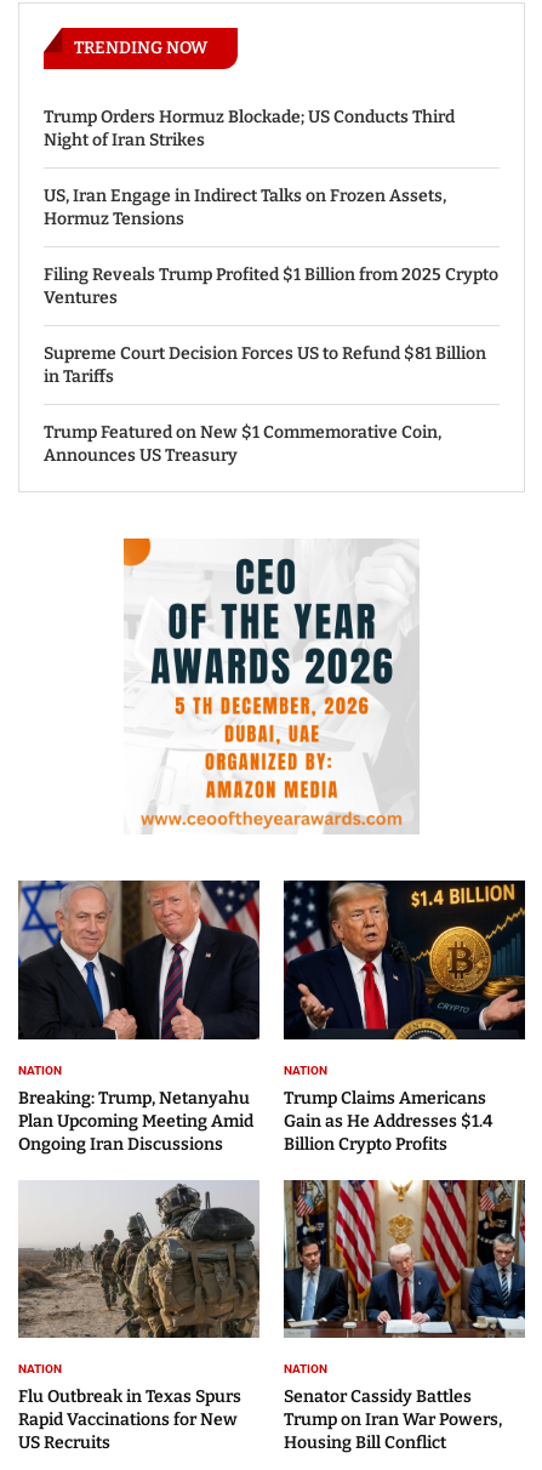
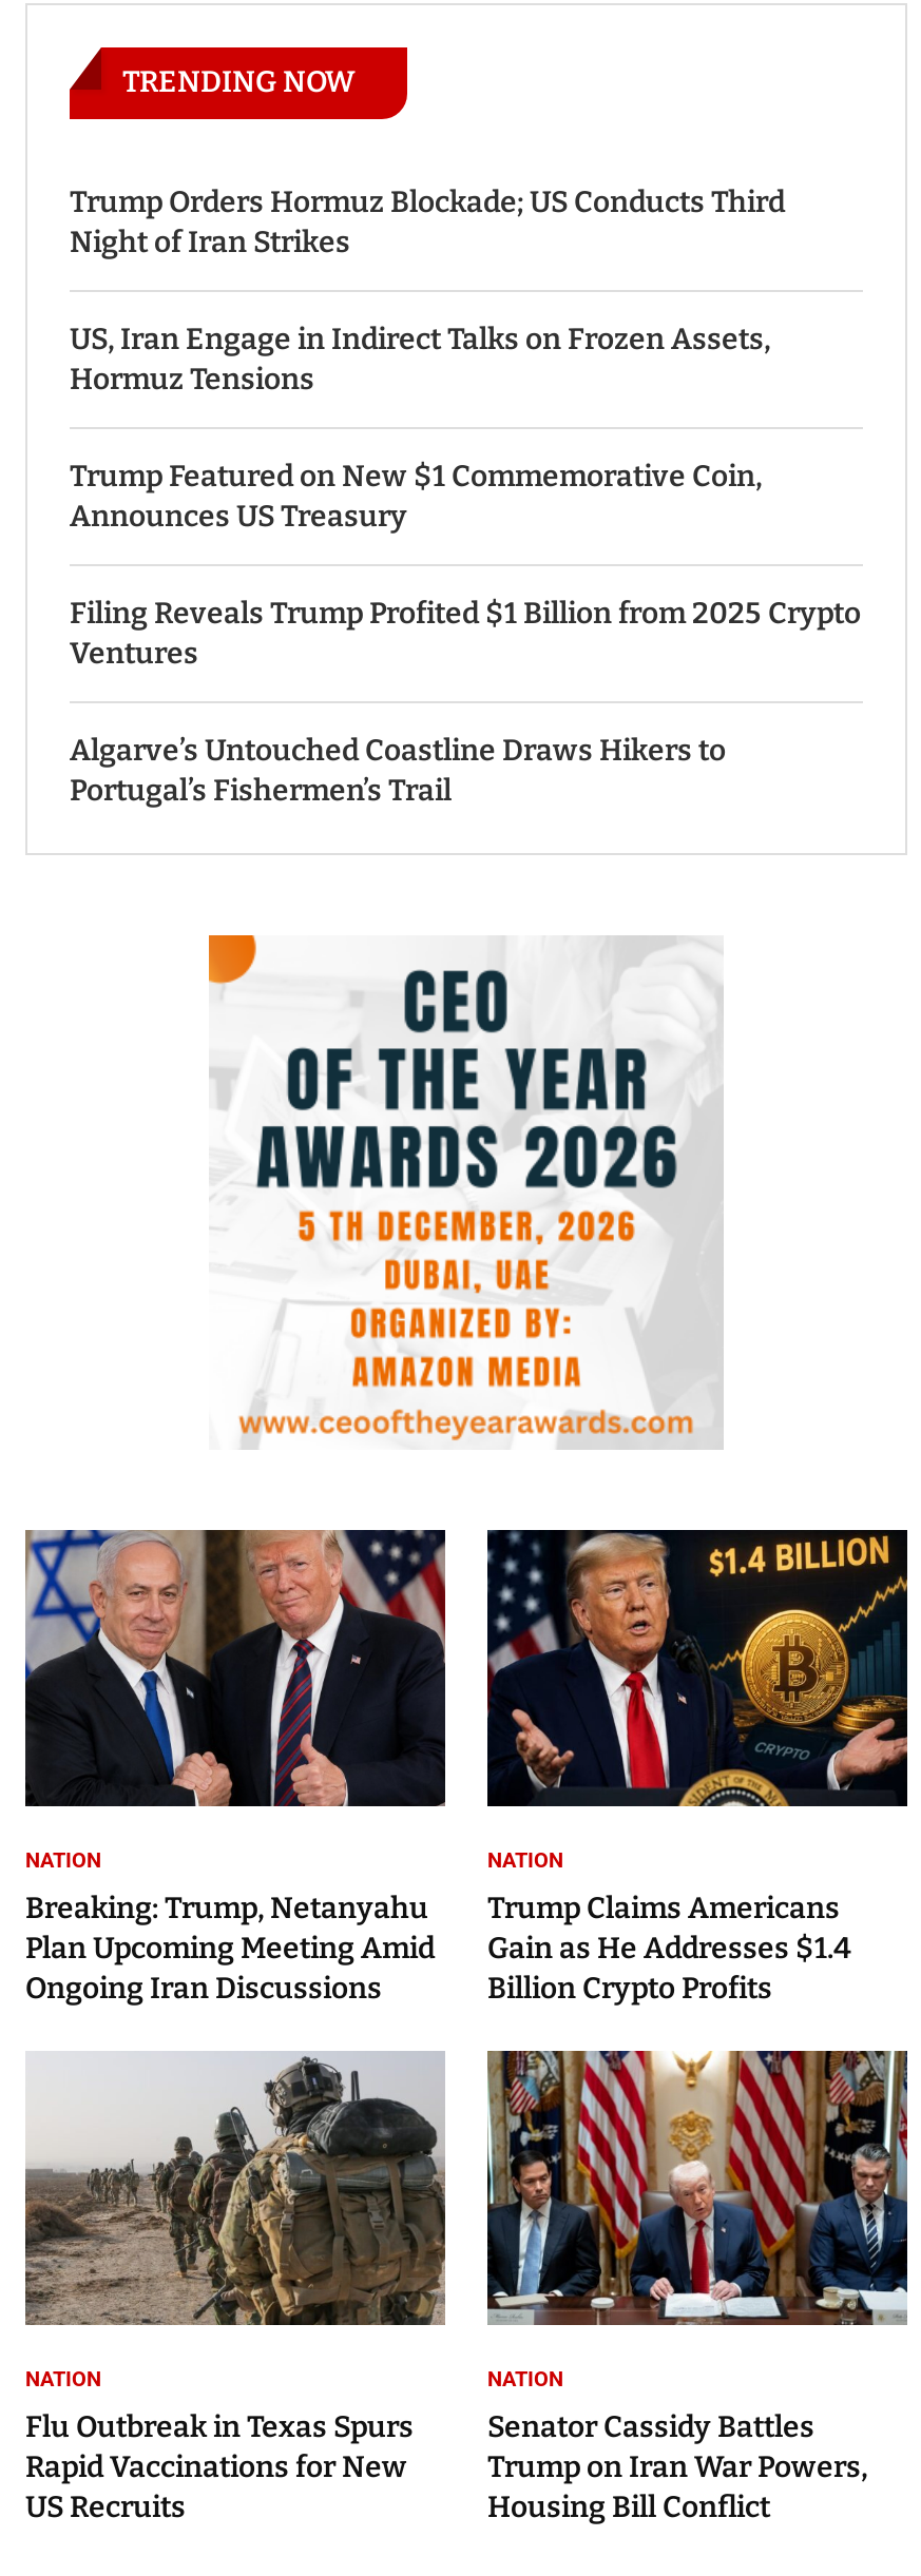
moved down: Filing Reveals Trump Profited $1 Billion from 2025 Crypto | Ventures

- Supreme Court Decision Forces US to Refund $81 Billion
- in Tariffs
+ Algarve’s Untouched Coastline Draws Hikers to
+ Portugal’s Fishermen’s Trail

moved up: Trump Featured on New $1 Commemorative Coin, | Announces US Treasury
